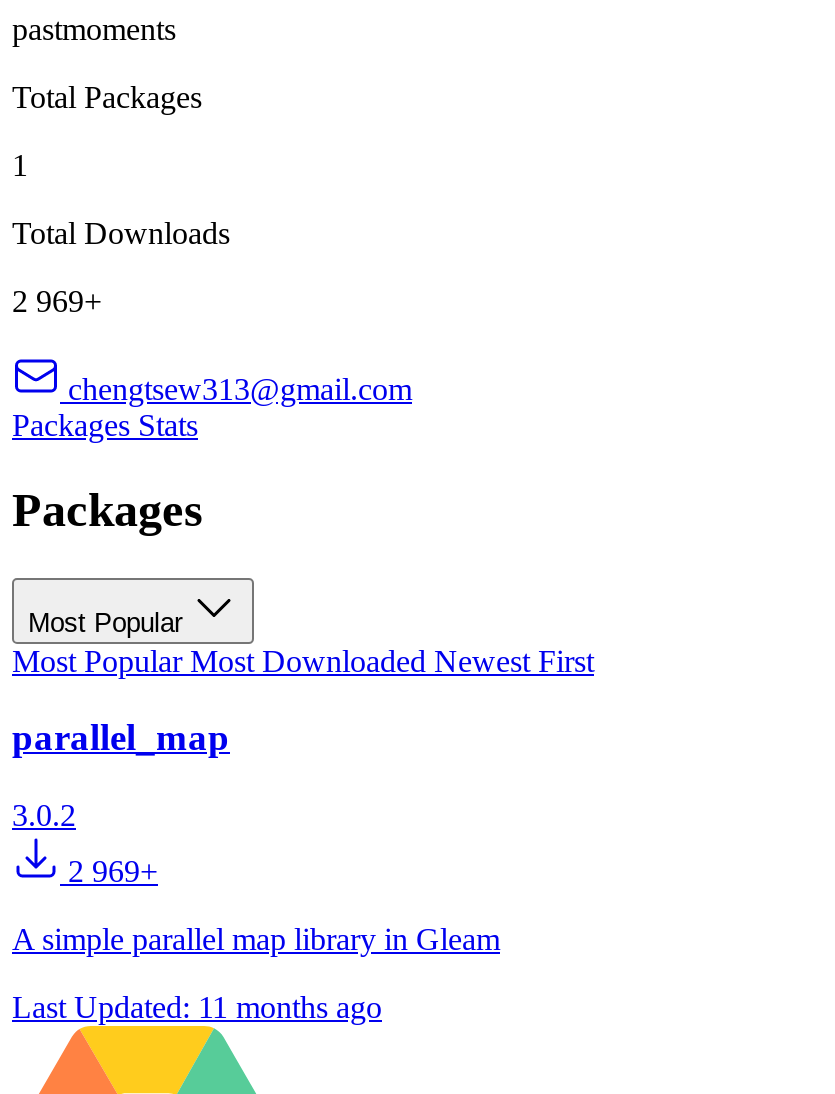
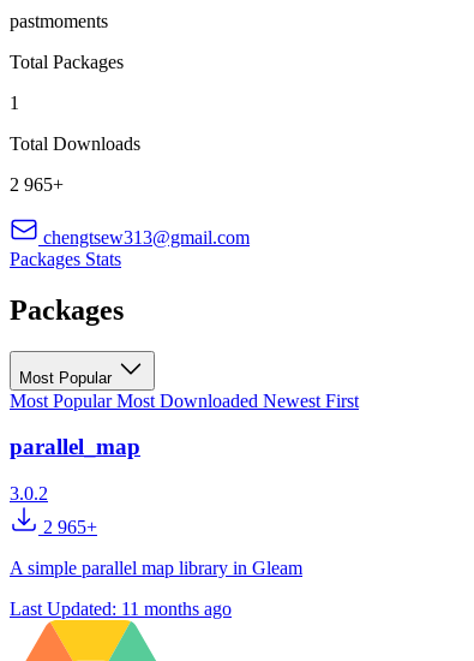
- 2 969+
+ 2 965+

- 2 969+
+ 2 965+
